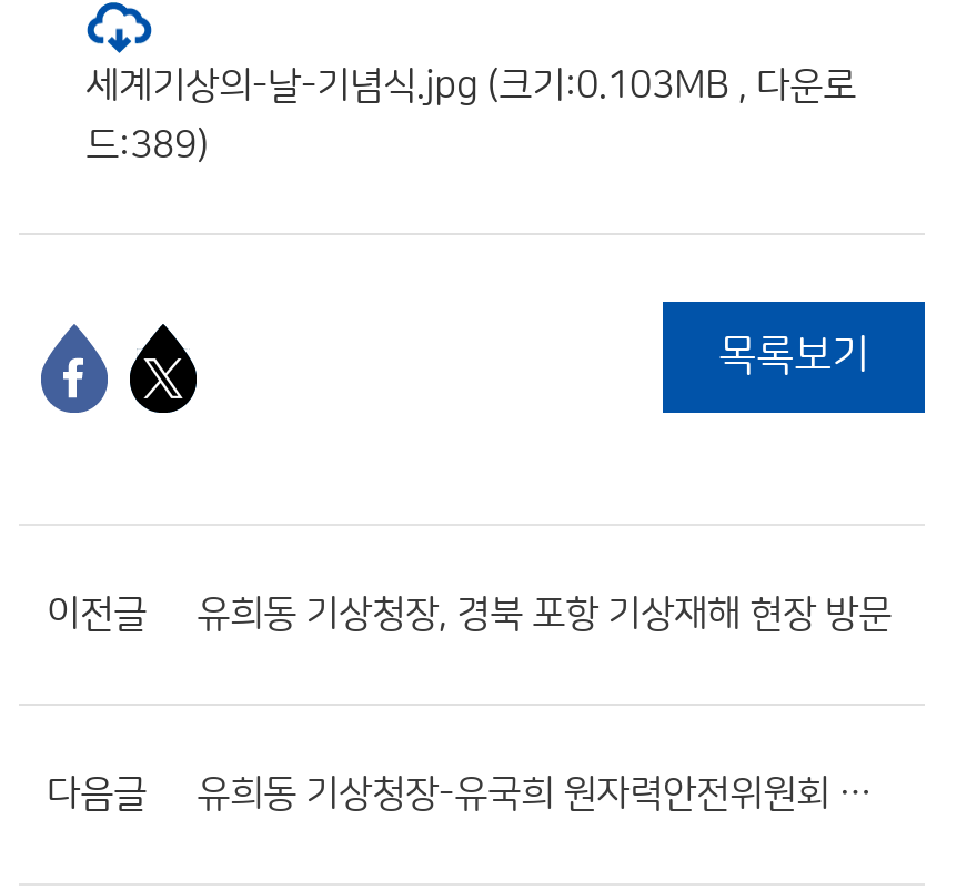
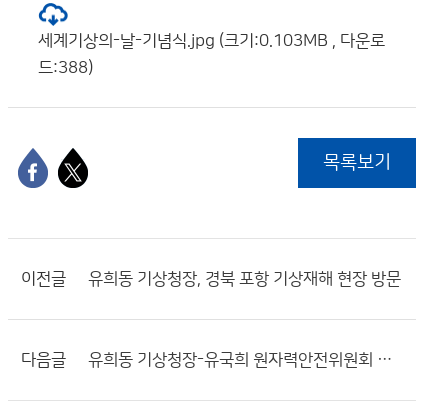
- 드:389)
+ 드:388)
